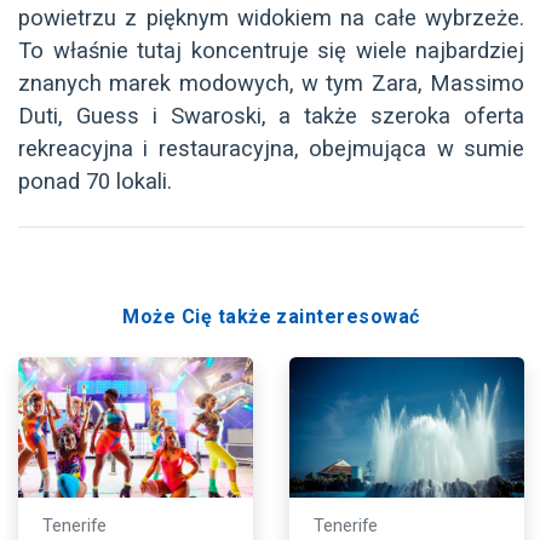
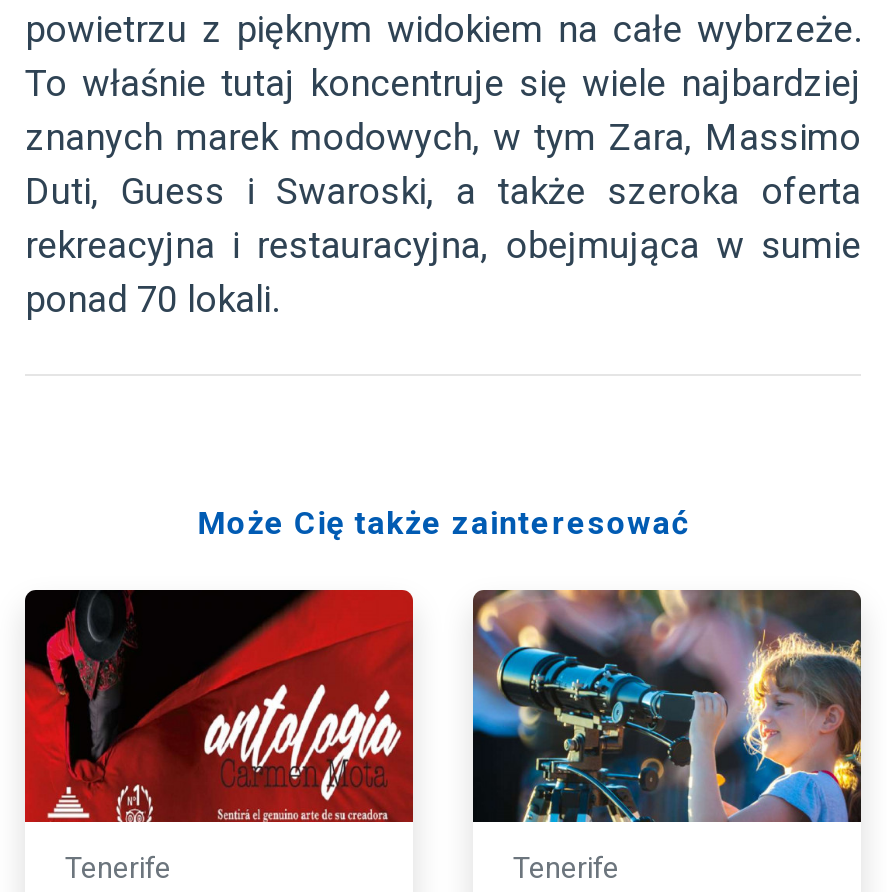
- [image]
+ [image]

- [image]
+ [image]
